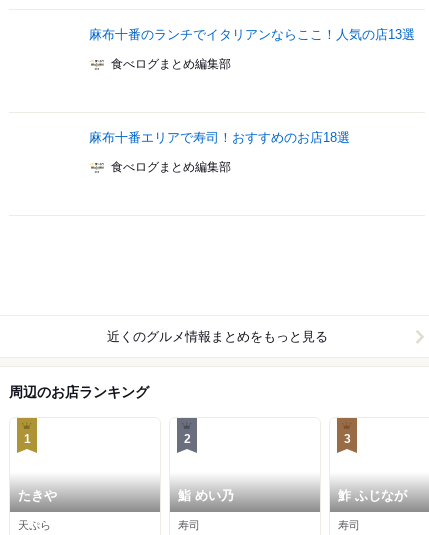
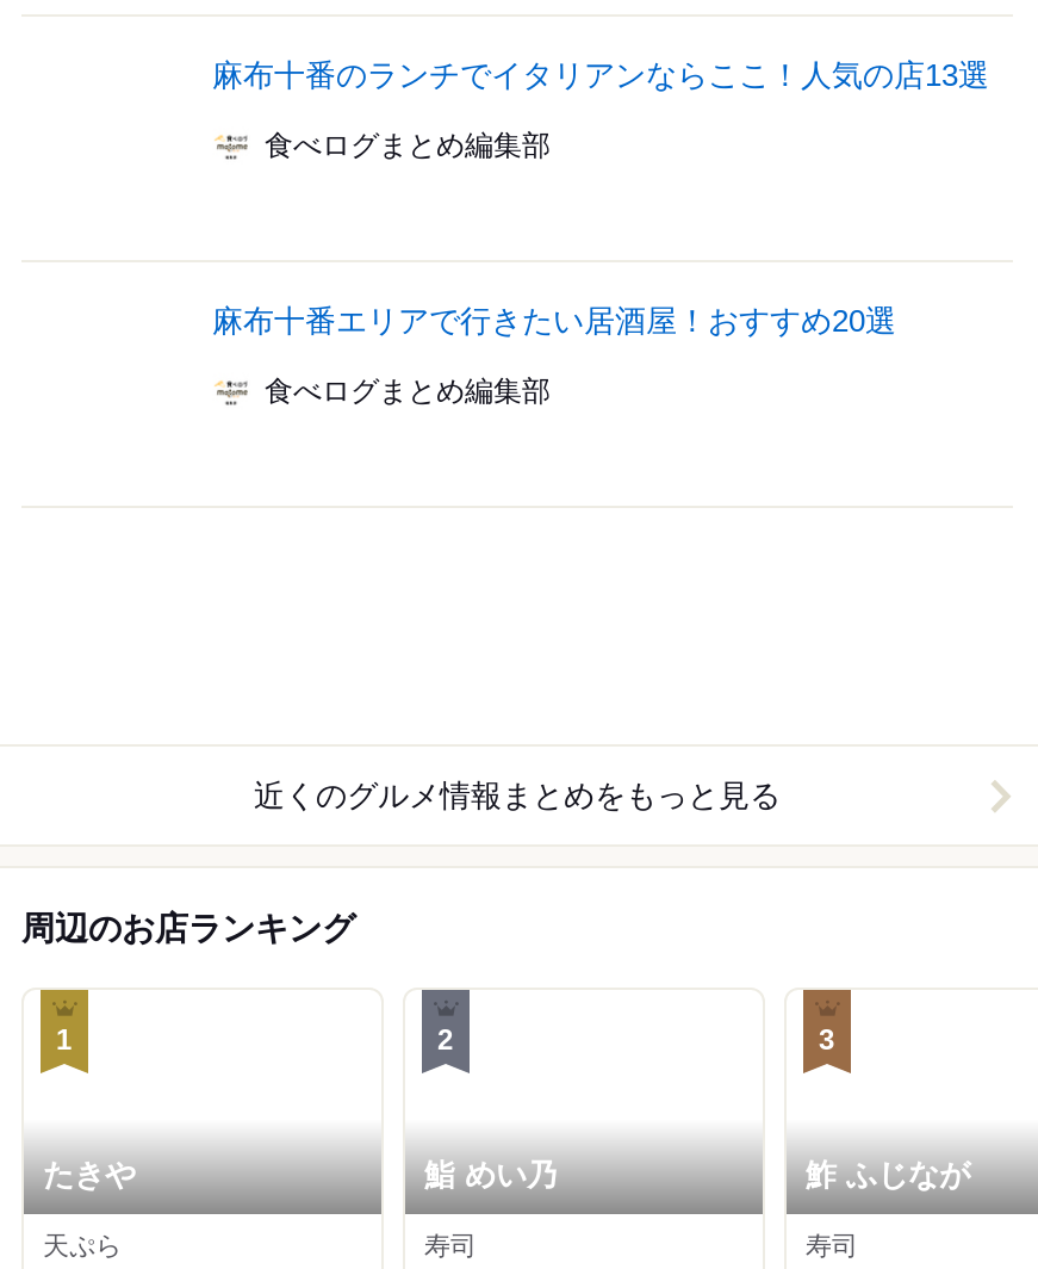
- 麻布十番エリアで寿司！おすすめのお店18選
+ 麻布十番エリアで行きたい居酒屋！おすすめ20選
